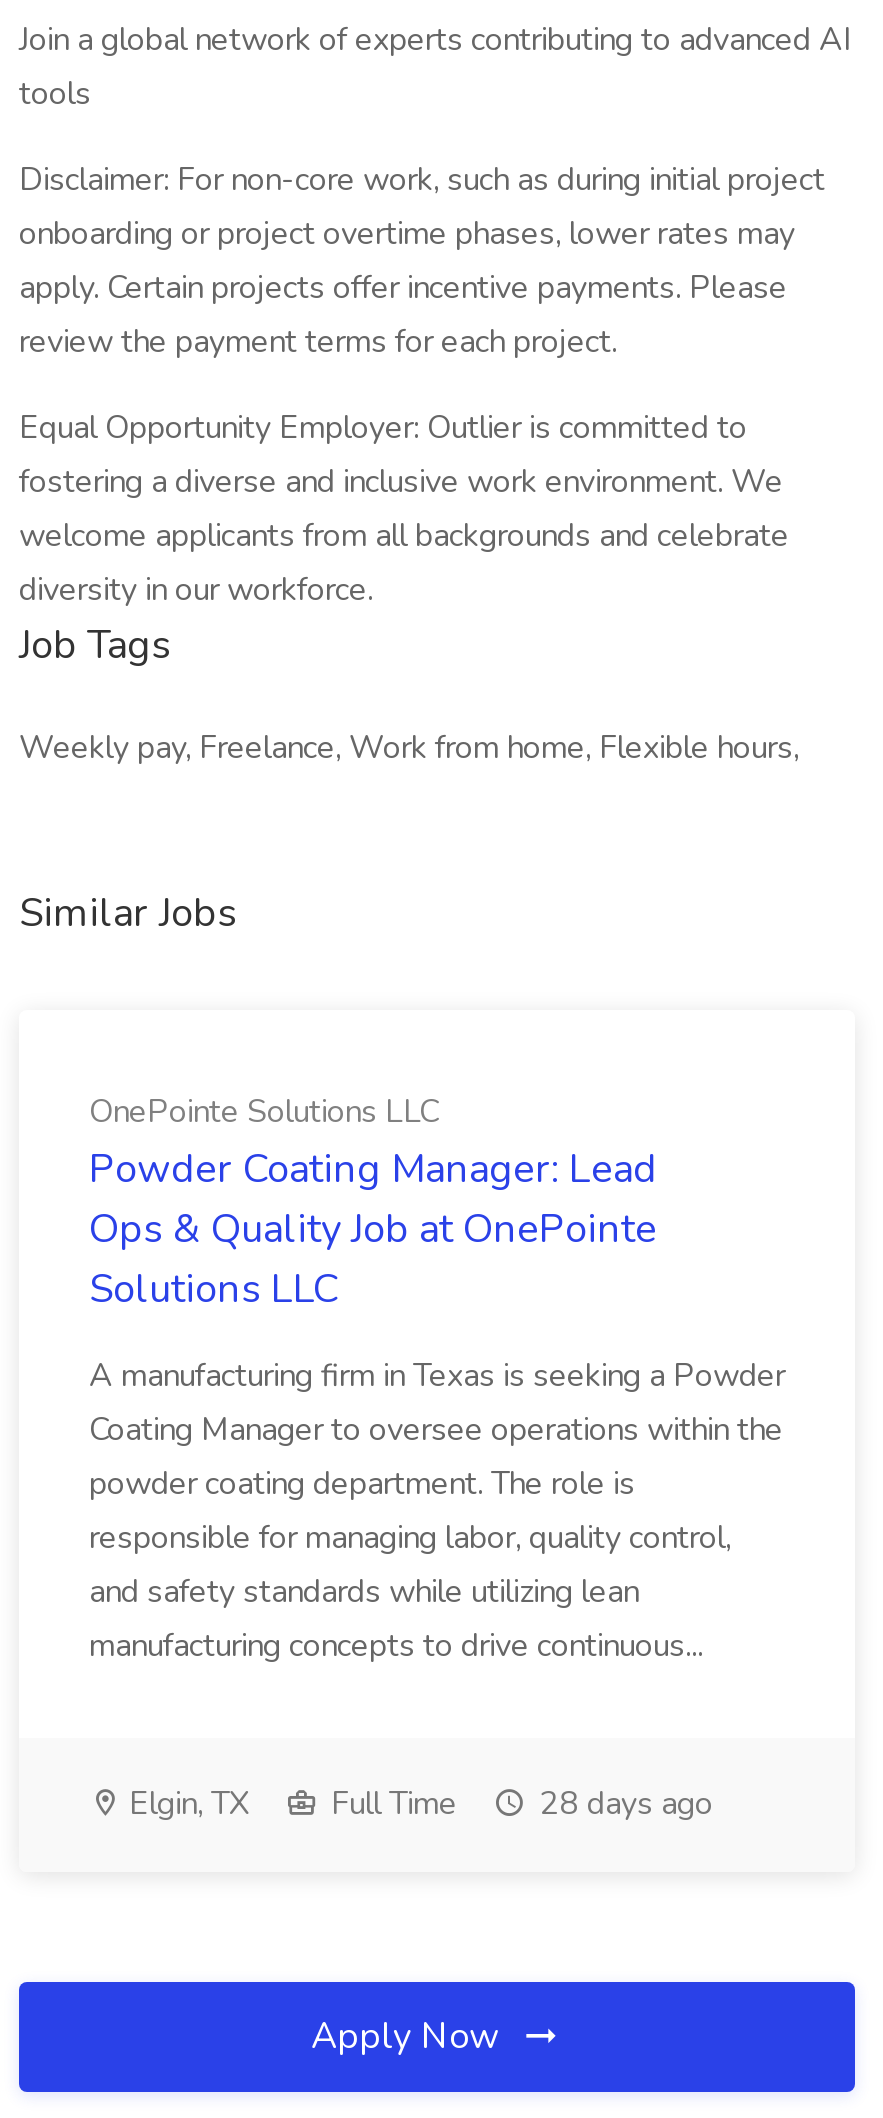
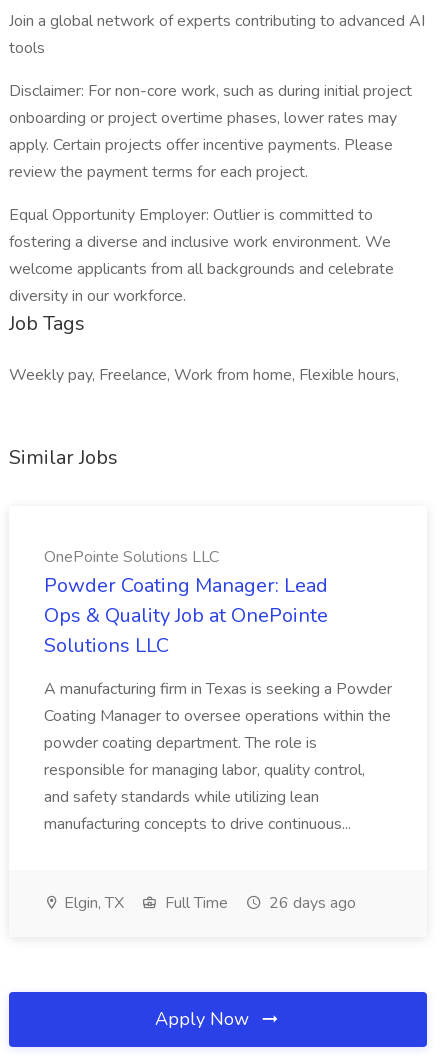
- Elgin, TX Full Time 28 days ago
+ Elgin, TX Full Time 26 days ago
